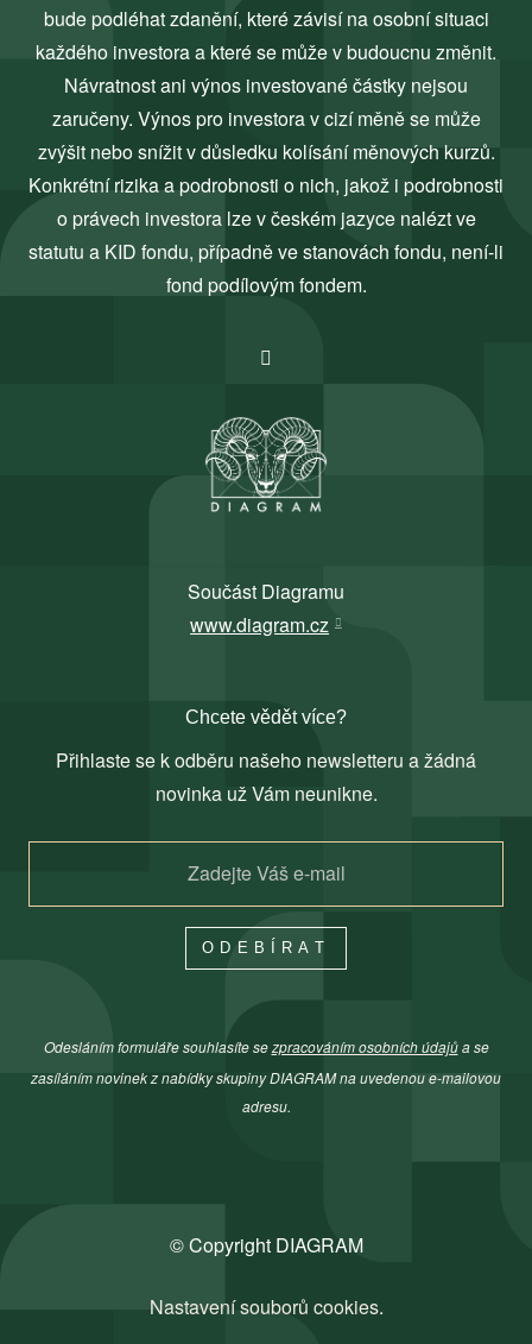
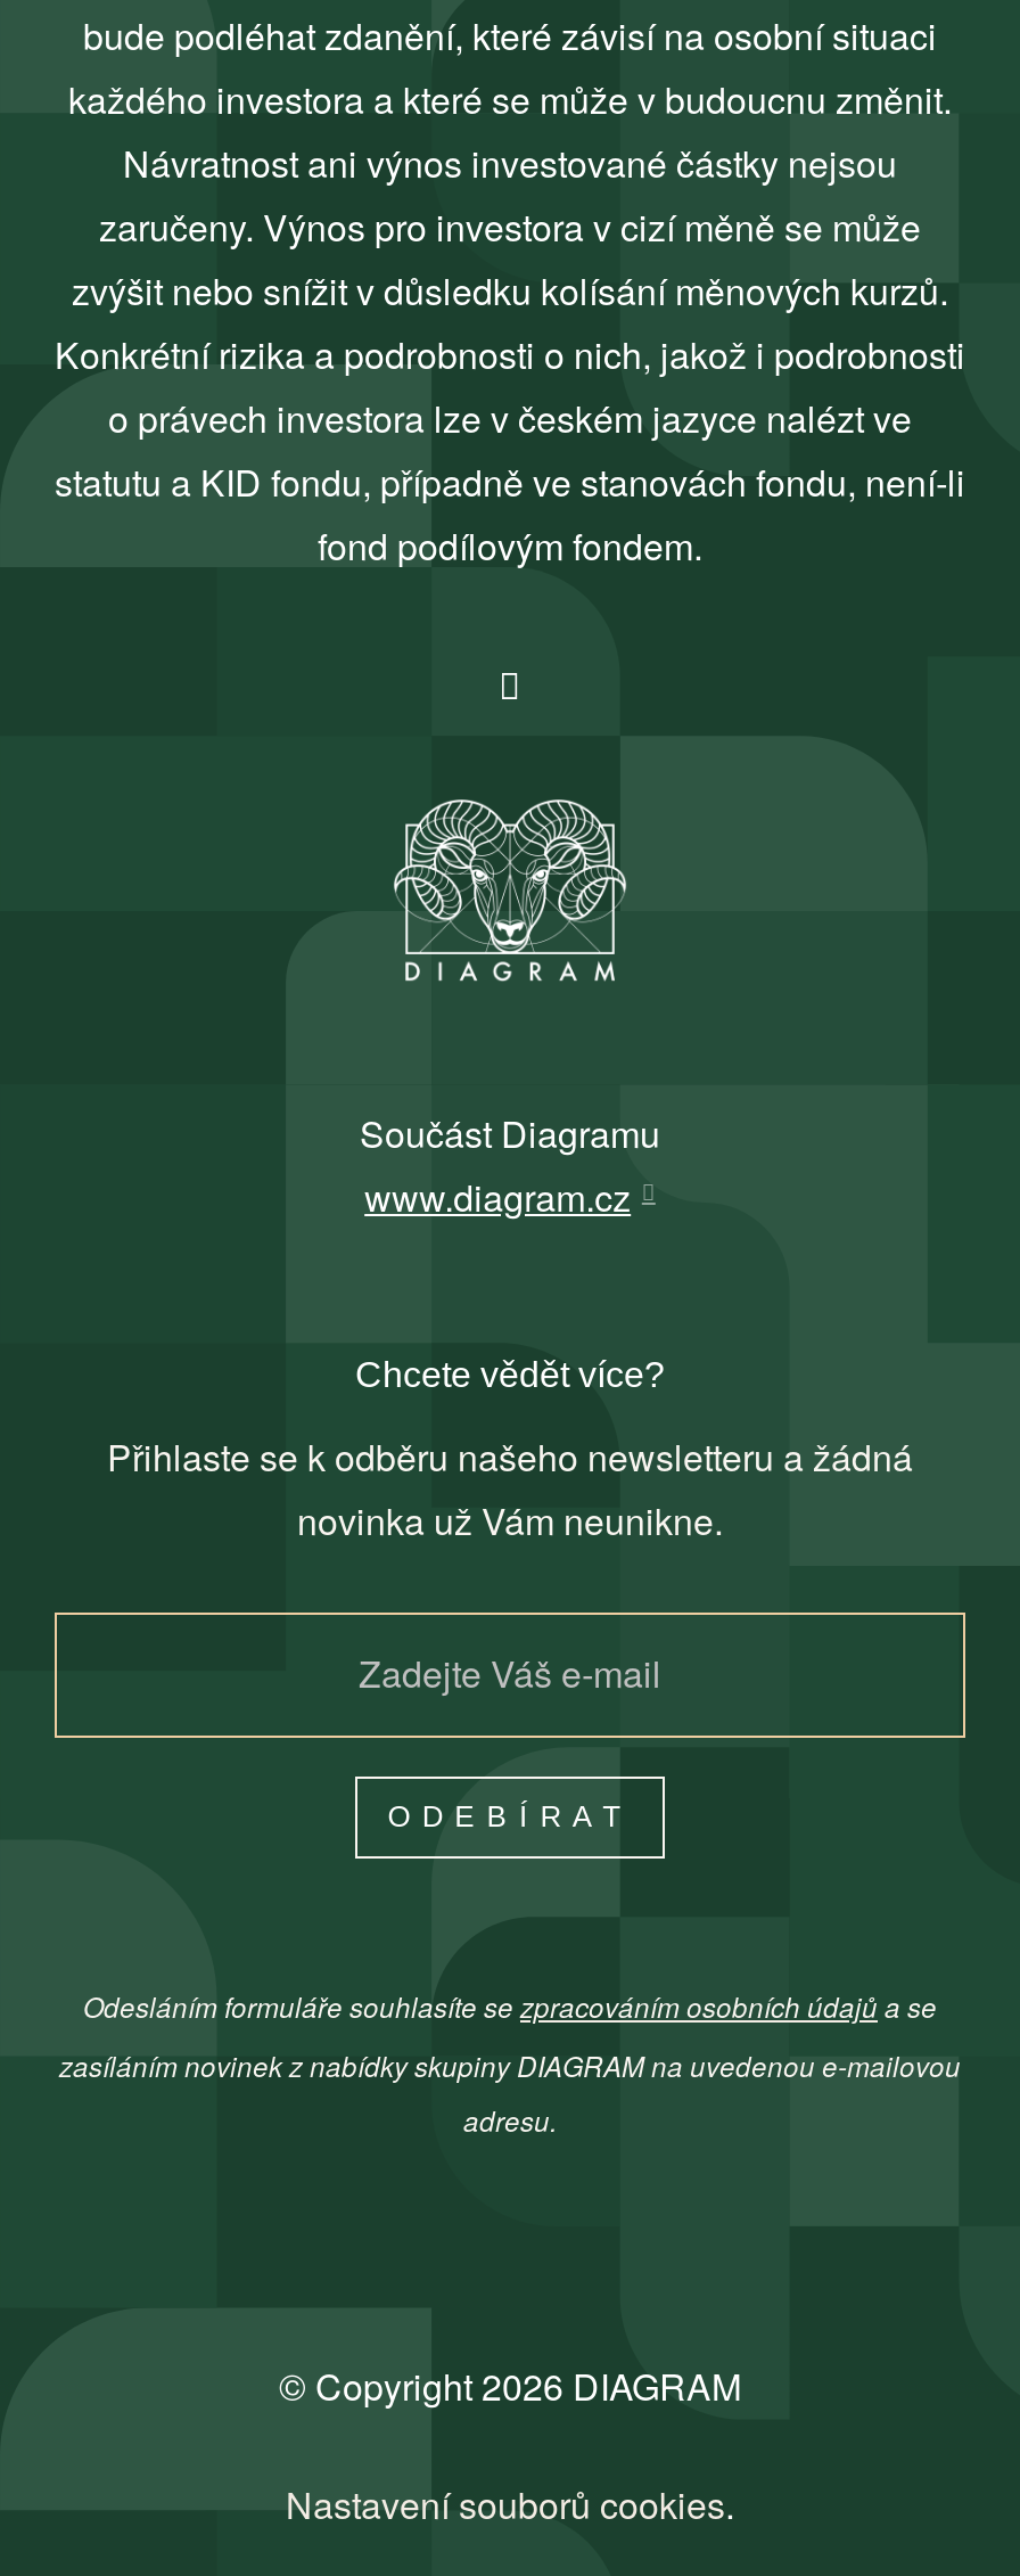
- © Copyright DIAGRAM
+ © Copyright 2026 DIAGRAM
